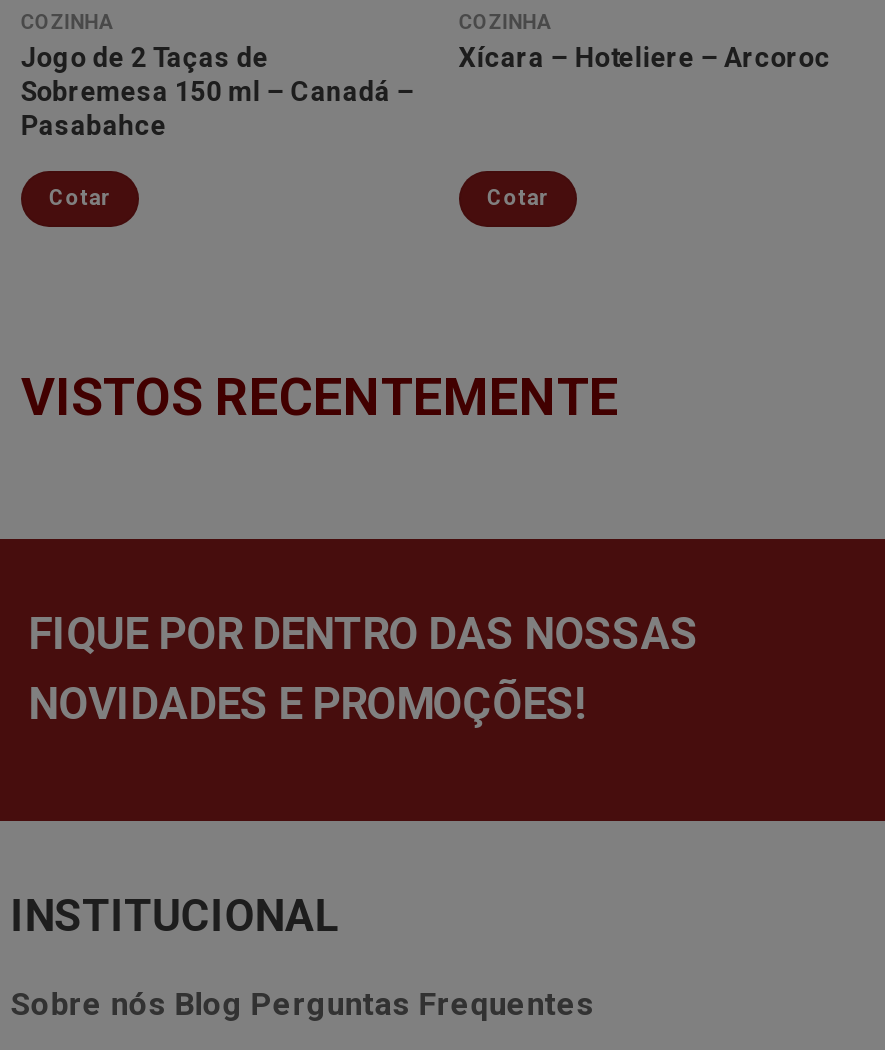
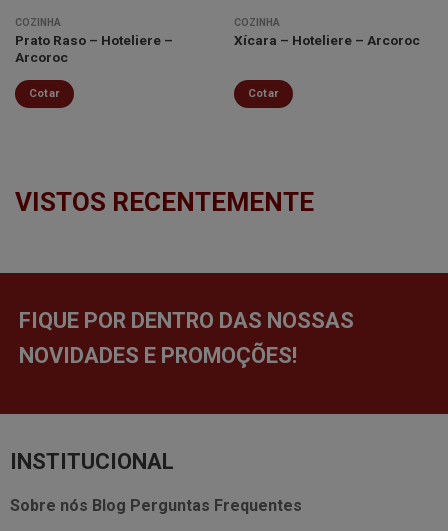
- Jogo de 2 Taças de
- Sobremesa 150 ml – Canadá –
- Pasabahce
+ Prato Raso – Hoteliere –
+ Arcoroc
